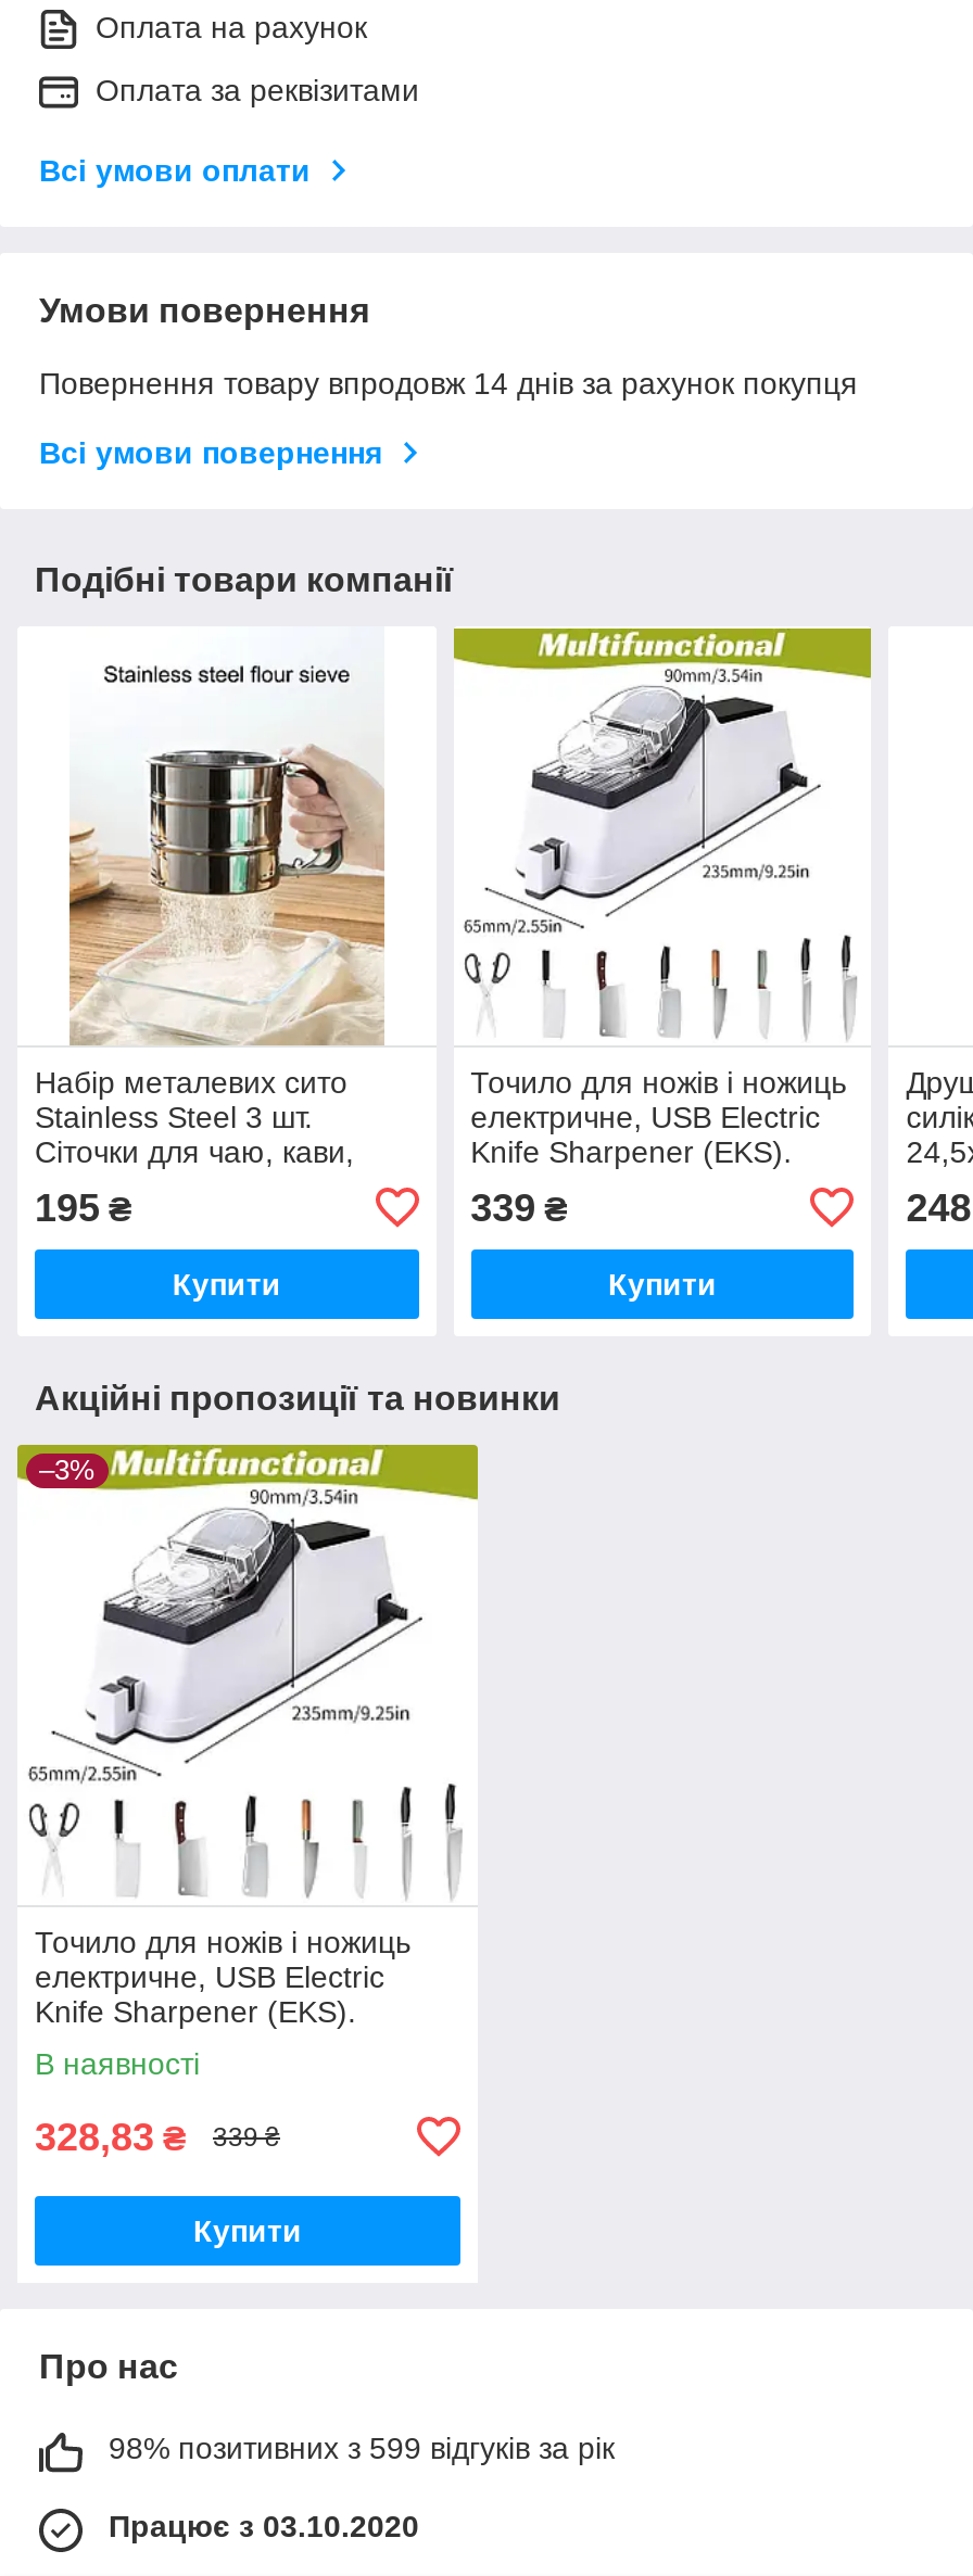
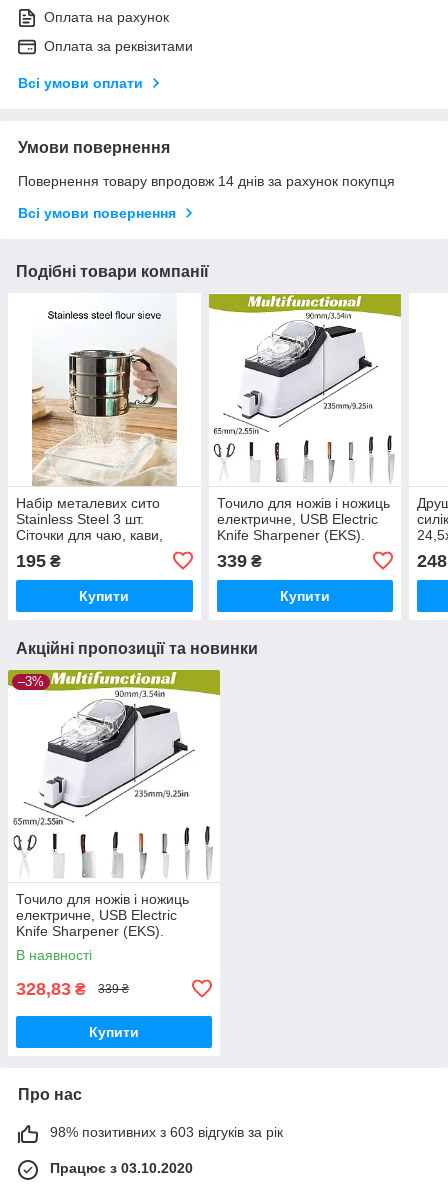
- 98% позитивних з 599 відгуків за рік
+ 98% позитивних з 603 відгуків за рік
